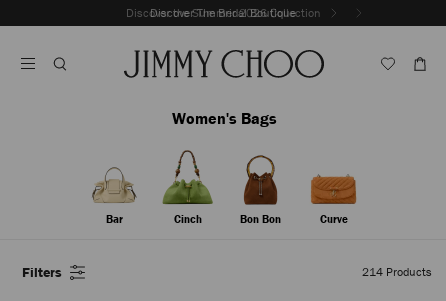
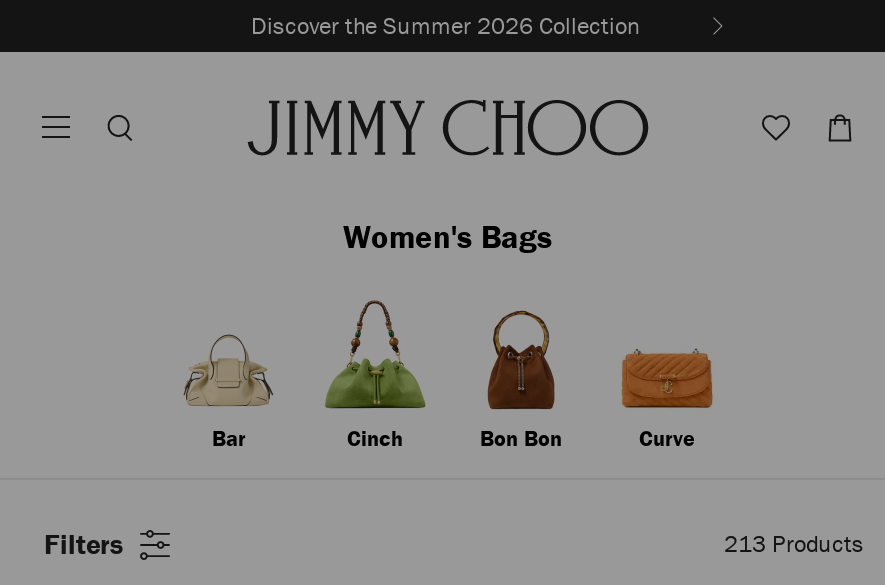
- 214 Products
+ 213 Products
